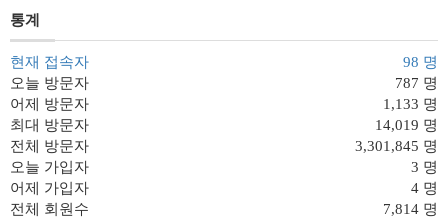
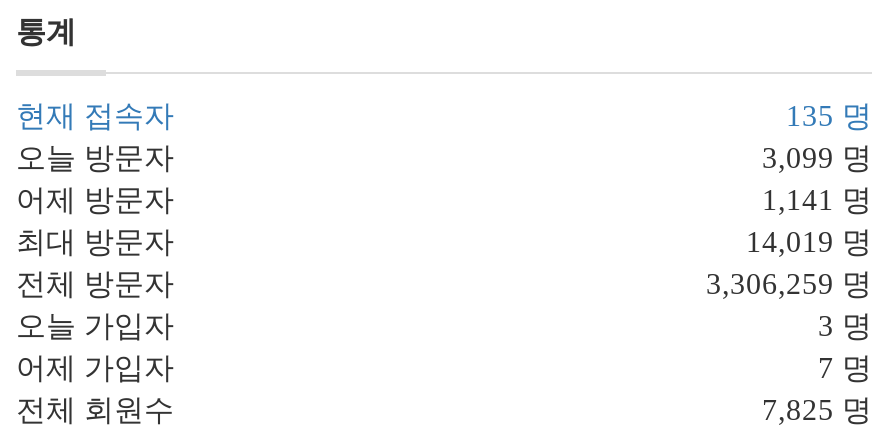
- 98 명
+ 135 명

- 787 명
+ 3,099 명

- 1,133 명
+ 1,141 명

- 3,301,845 명
+ 3,306,259 명

- 4 명
+ 7 명

- 7,814 명
+ 7,825 명
